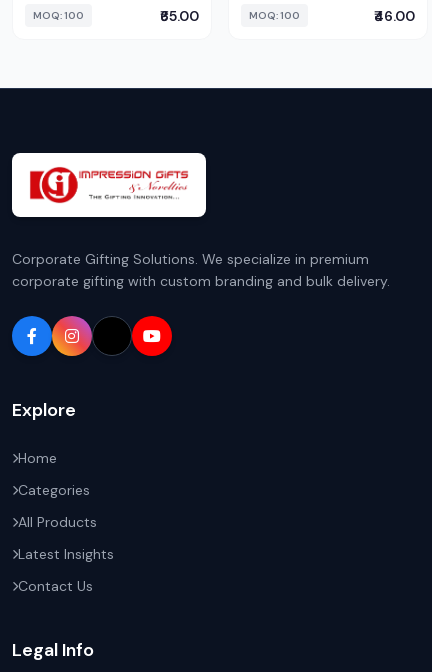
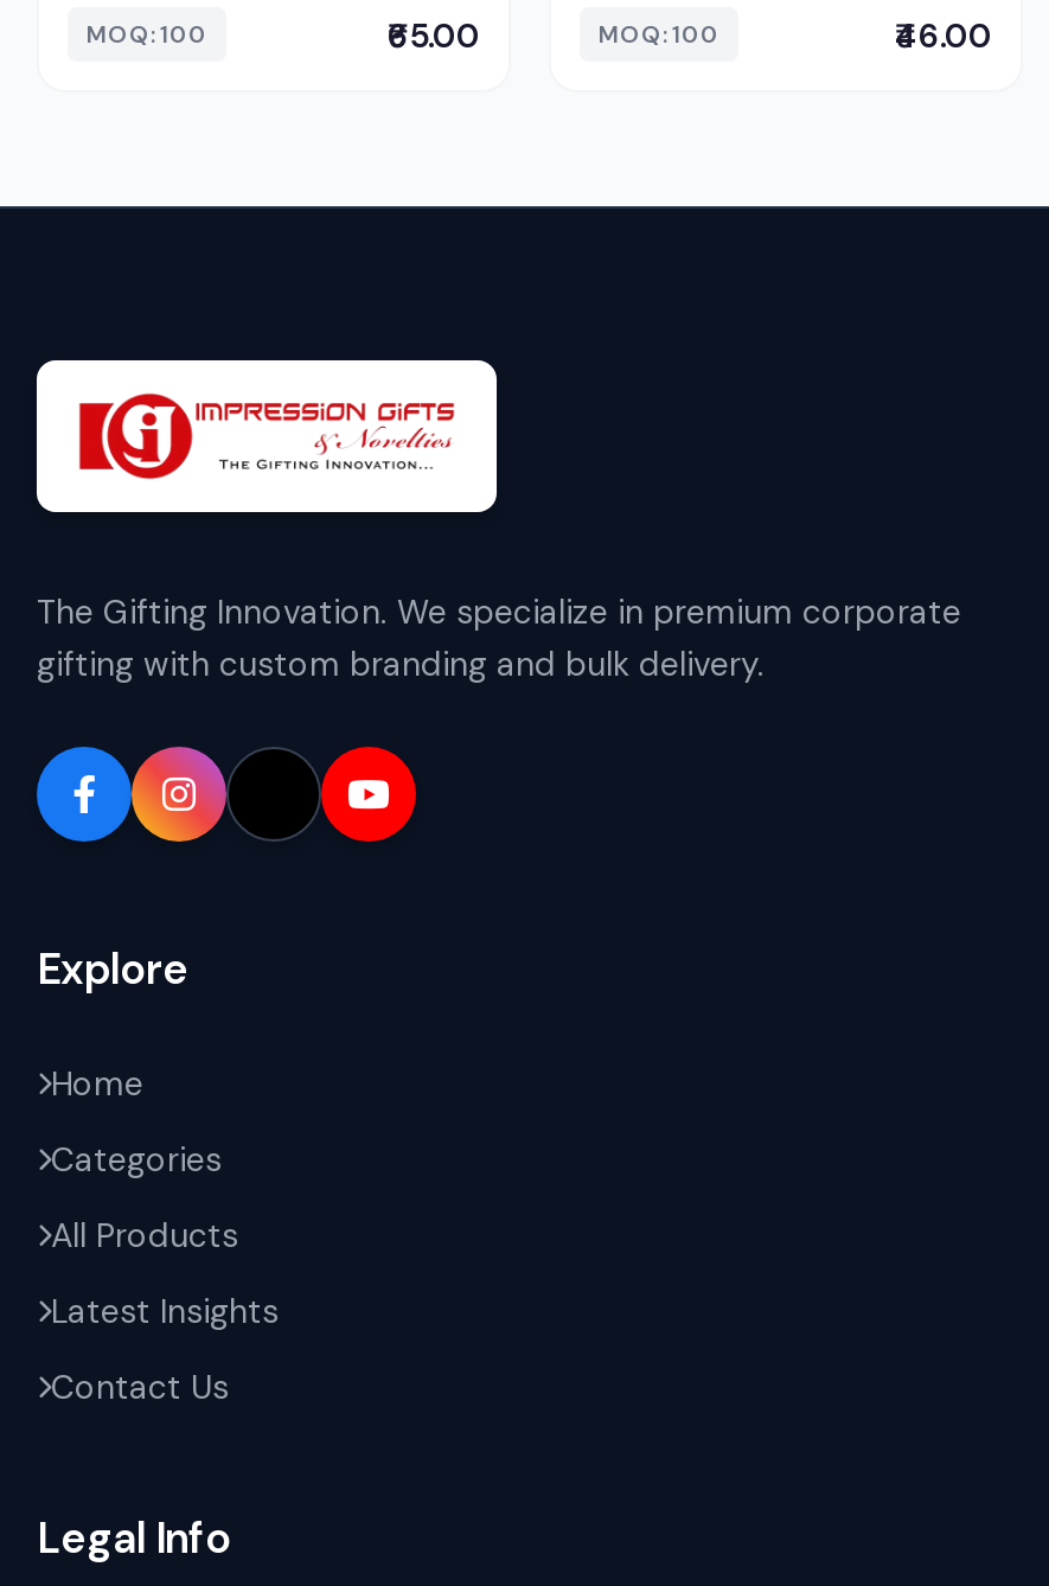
- Corporate Gifting Solutions. We specialize in premium
- corporate gifting with custom branding and bulk delivery.
+ The Gifting Innovation. We specialize in premium corporate
+ gifting with custom branding and bulk delivery.
